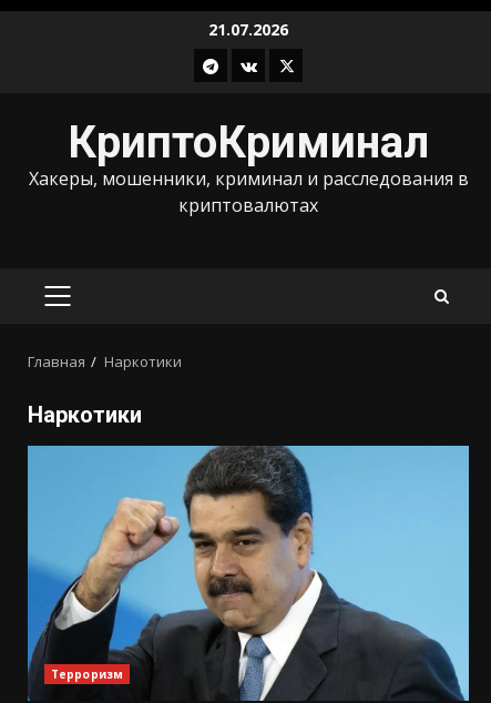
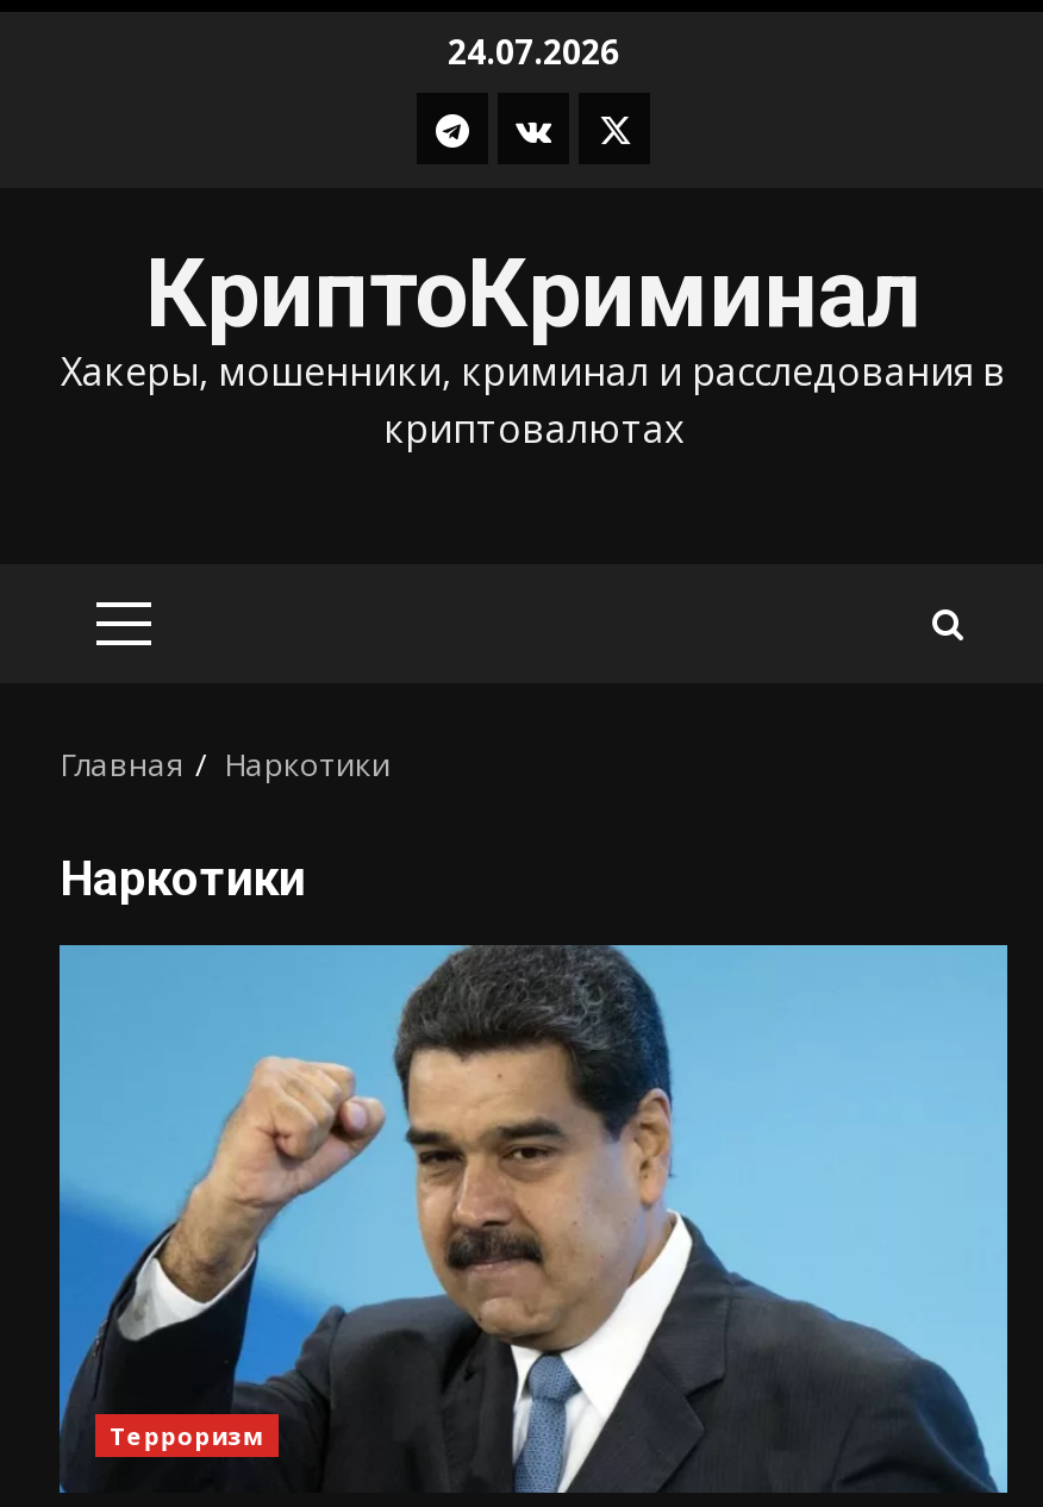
- 21.07.2026
+ 24.07.2026
